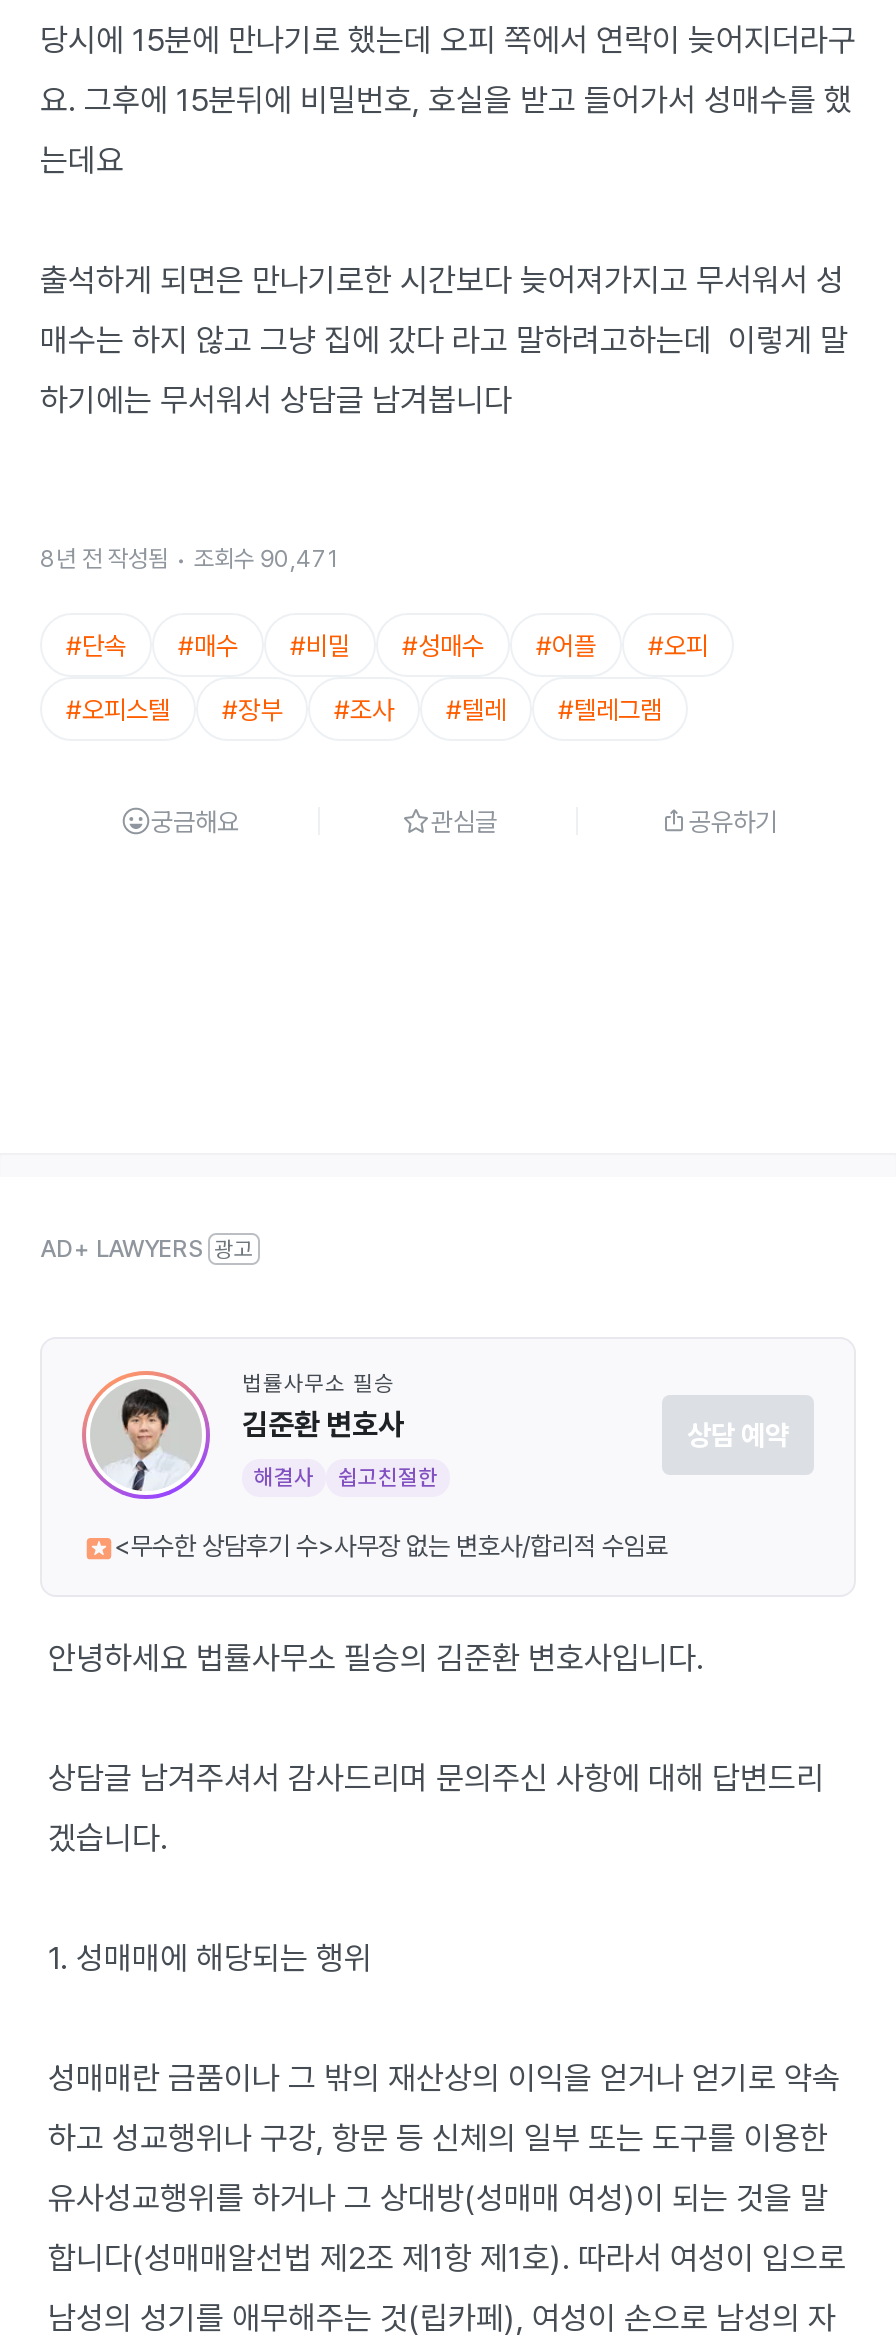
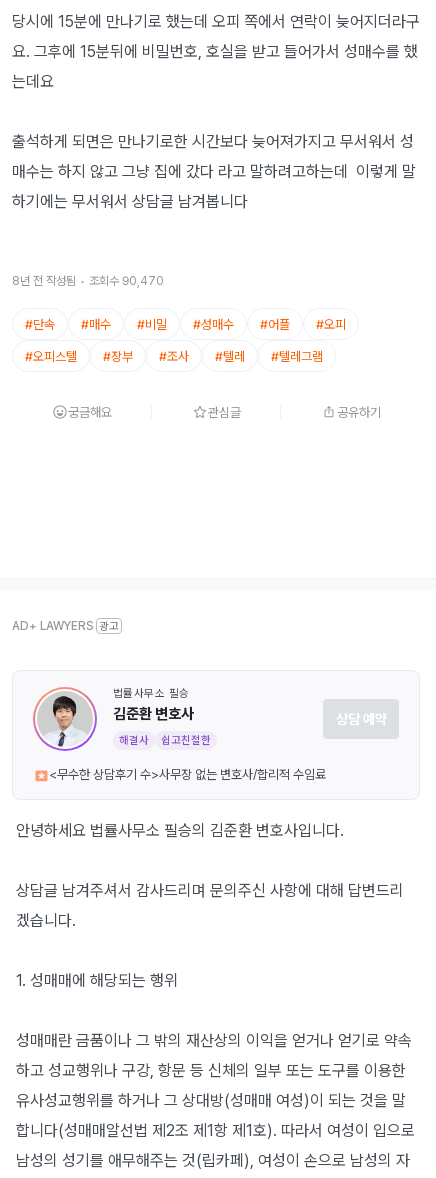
- 8년 전 작성됨 조회수 90,471
+ 8년 전 작성됨 조회수 90,470
